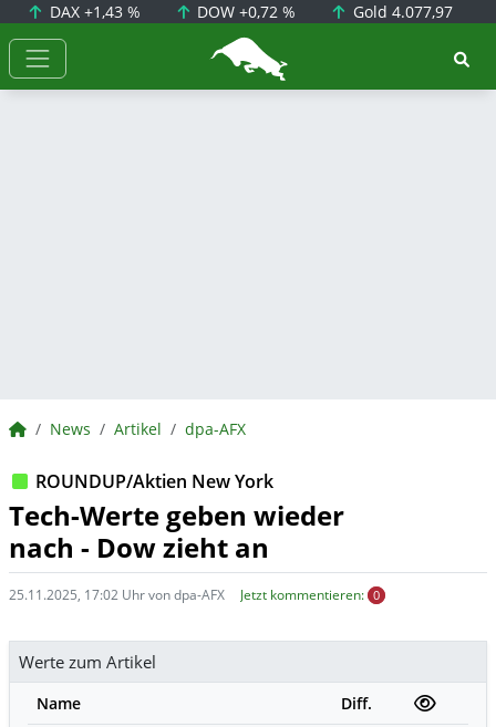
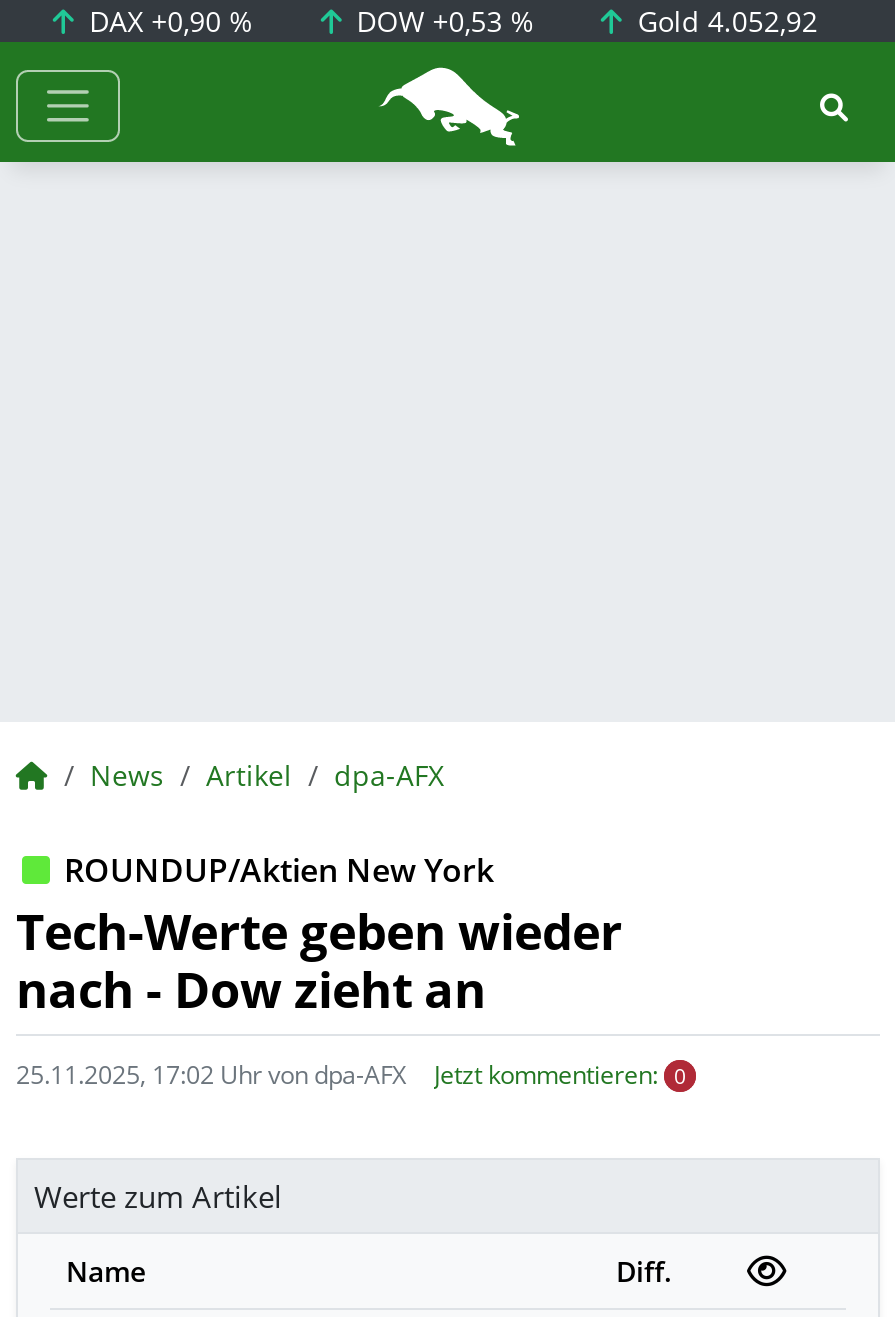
- DAX +1,43 %
+ DAX +0,90 %

- DOW +0,72 %
+ DOW +0,53 %

- Gold 4.077,97
+ Gold 4.052,92
